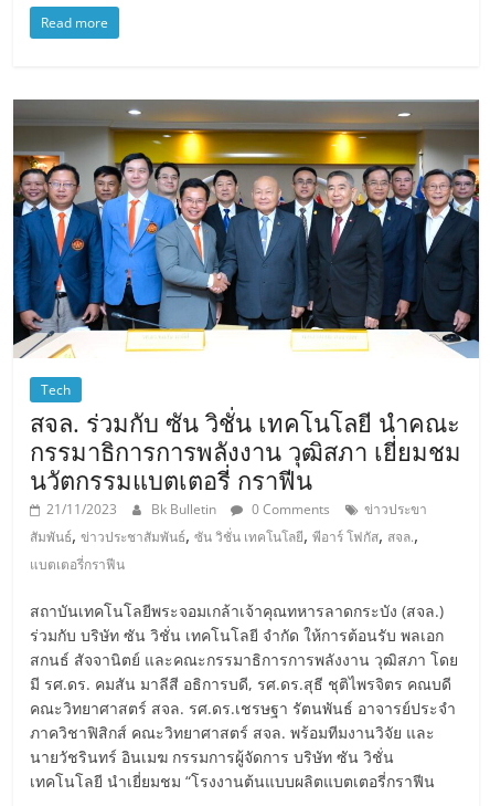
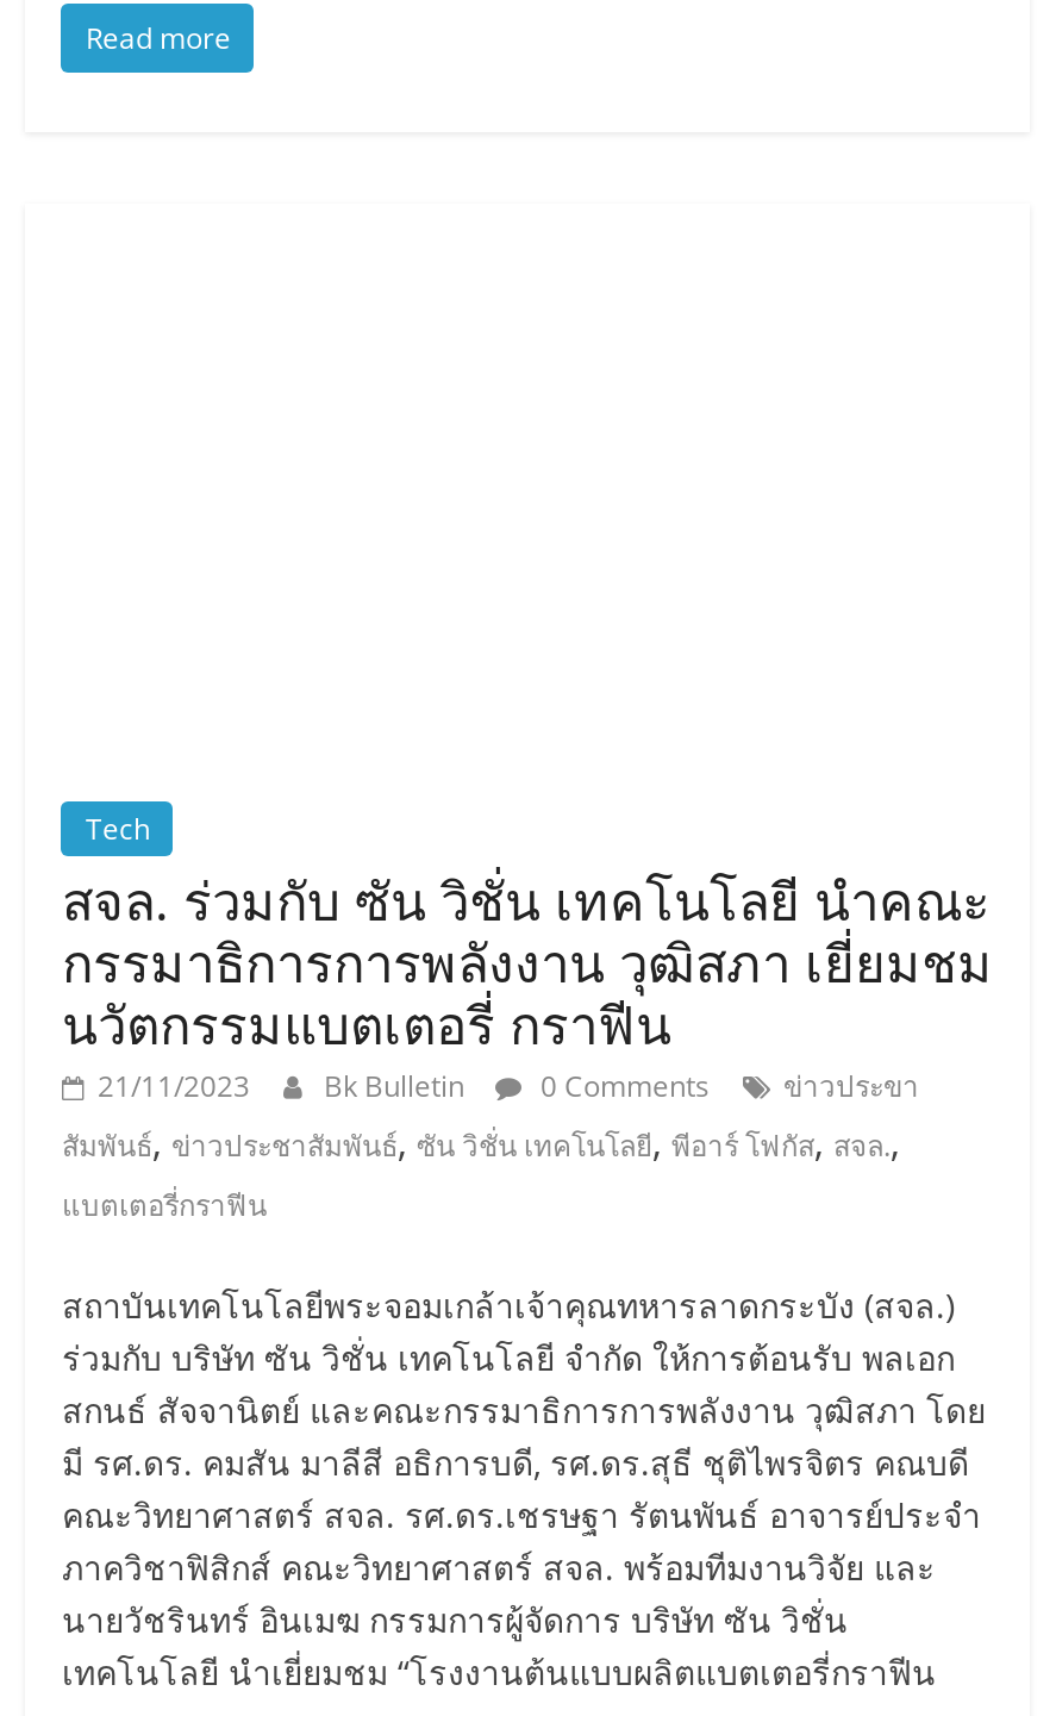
- [image]
